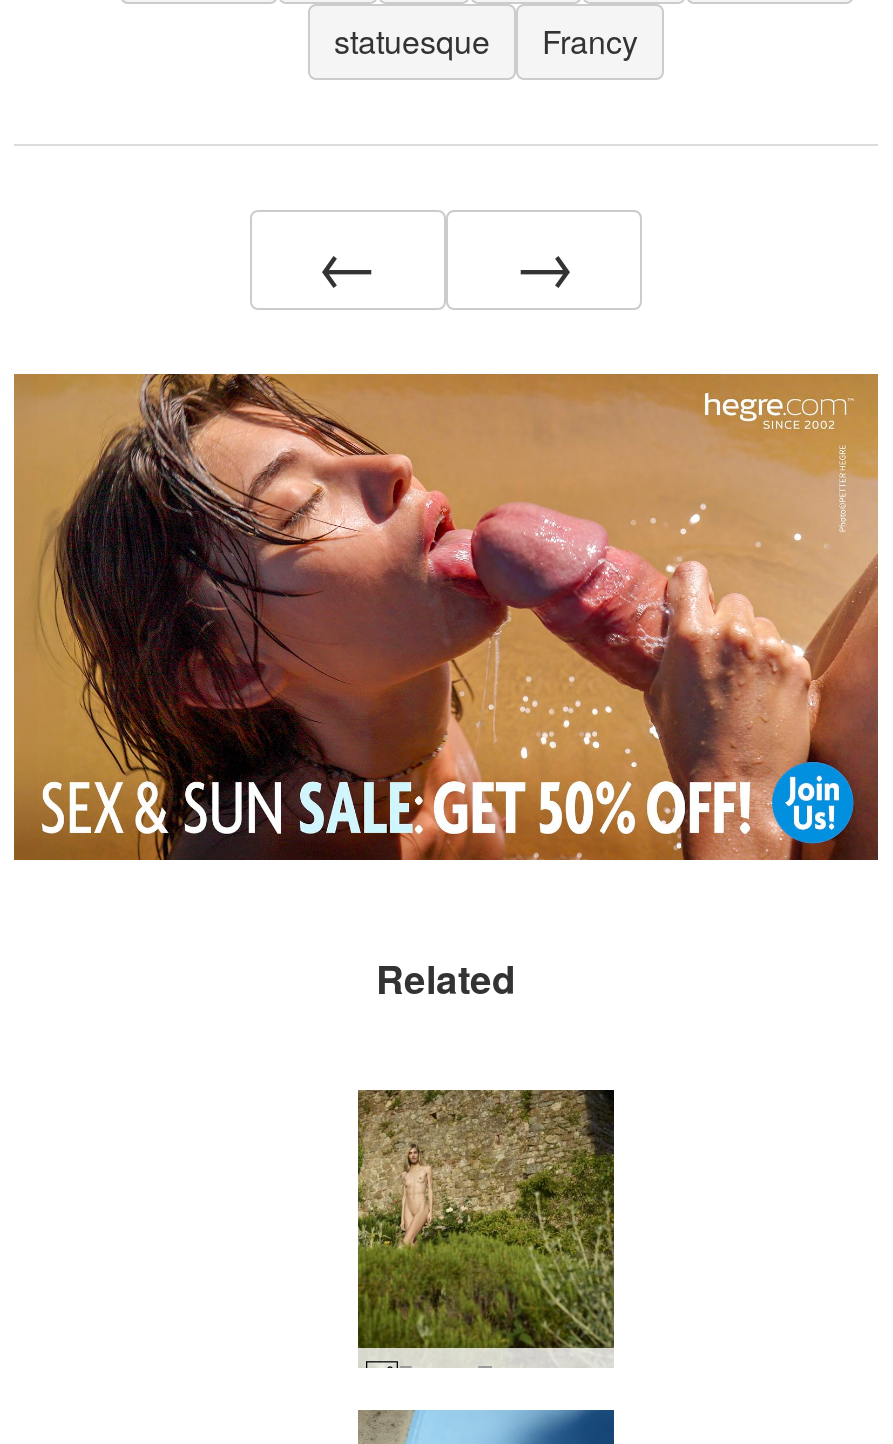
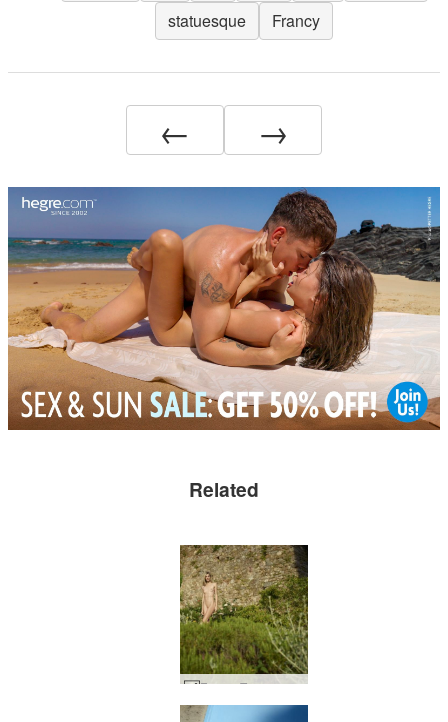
- [image]
+ [image]
